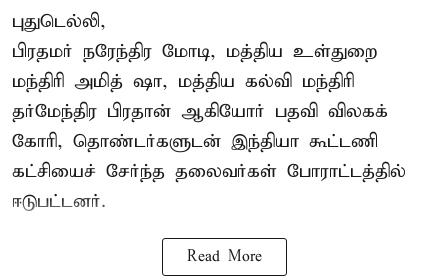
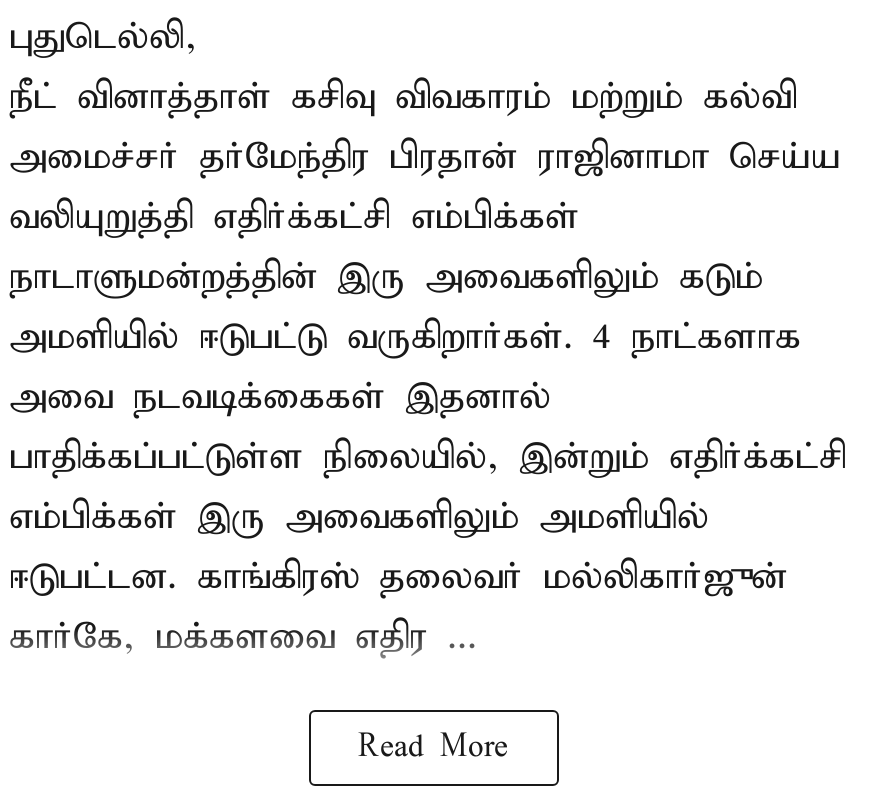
- பிரதமர் நரேந்திர மோடி, மத்திய உள்துறை
- மந்திரி அமித் ஷா, மத்திய கல்வி மந்திரி
- தர்மேந்திர பிரதான் ஆகியோர் பதவி விலகக்
- கோரி, தொண்டர்களுடன் இந்தியா கூட்டணி
- கட்சியைச் சேர்ந்த தலைவர்கள் போராட்டத்தில்
- ஈடுபட்டனர்.
+ நீட் வினாத்தாள் கசிவு விவகாரம் மற்றும் கல்வி
+ அமைச்சர் தர்மேந்திர பிரதான் ராஜினாமா செய்ய
+ வலியுறுத்தி எதிர்க்கட்சி எம்பிக்கள்
+ நாடாளுமன்றத்தின் இரு அவைகளிலும் கடும்
+ அமளியில் ஈடுபட்டு வருகிறார்கள். 4 நாட்களாக
+ அவை நடவடிக்கைகள் இதனால்
+ பாதிக்கப்பட்டுள்ள நிலையில், இன்றும் எதிர்க்கட்சி
+ எம்பிக்கள் இரு அவைகளிலும் அமளியில்
+ ஈடுபட்டன. காங்கிரஸ் தலைவர் மல்லிகார்ஜுன்
+ கார்கே, மக்களவை எதிர ...
